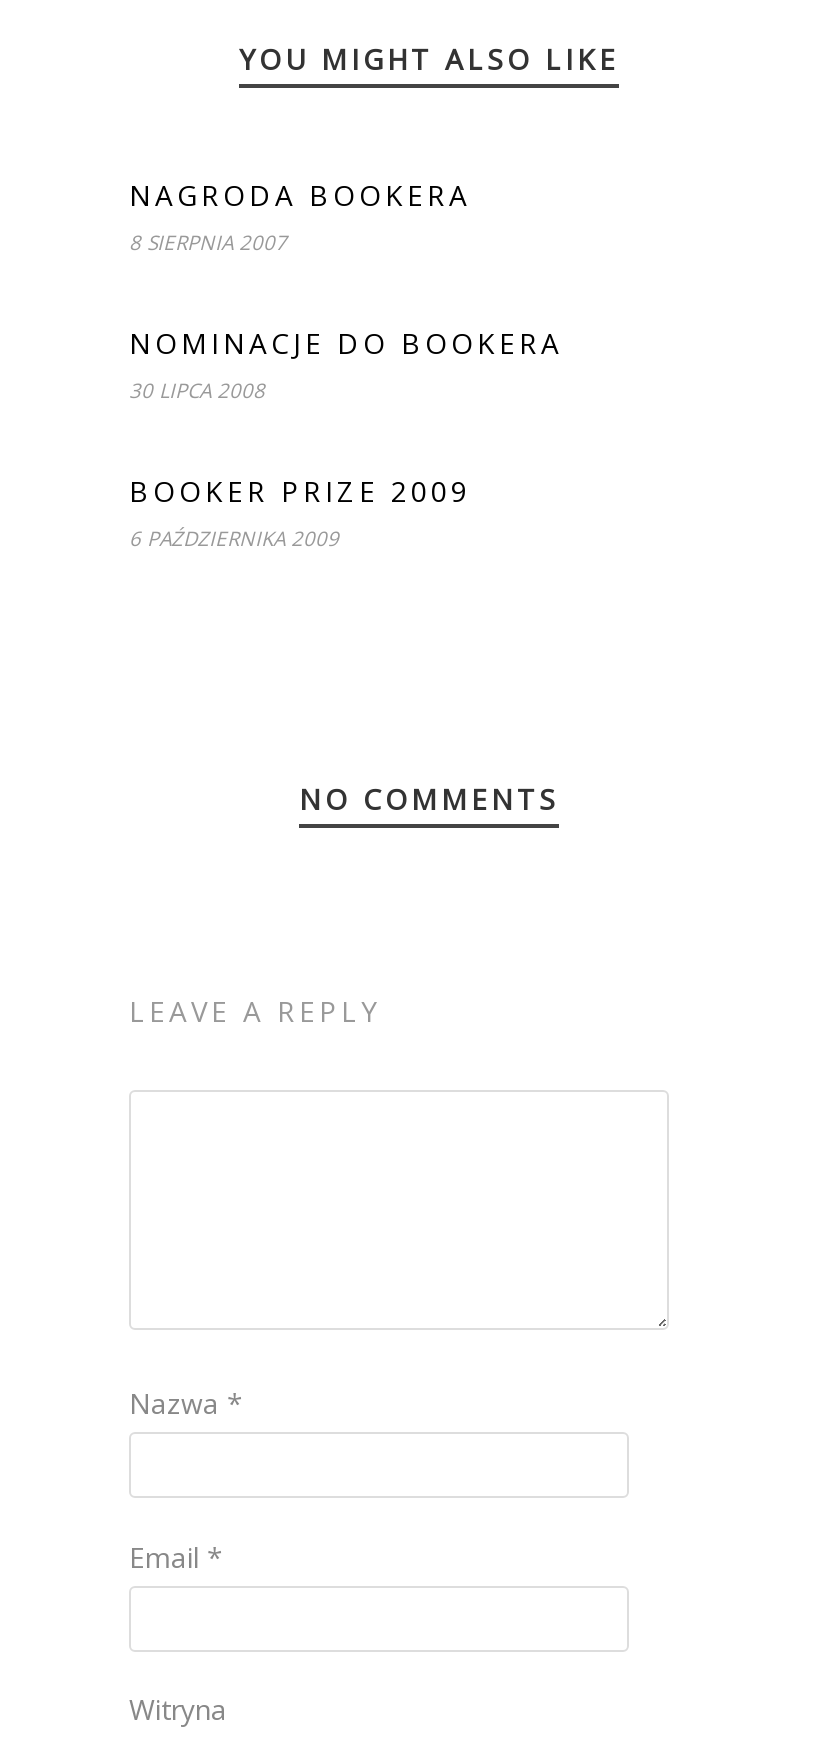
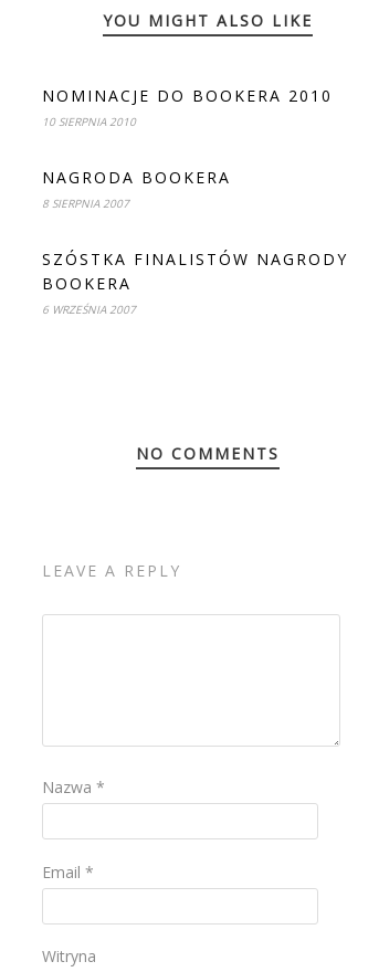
+ NOMINACJE DO BOOKERA 2010
+ 10 SIERPNIA 2010

moved down: NAGRODA BOOKERA | 8 SIERPNIA 2007

- NOMINACJE DO BOOKERA
- 30 LIPCA 2008
- BOOKER PRIZE 2009
- 6 PAŹDZIERNIKA 2009
+ SZÓSTKA FINALISTÓW NAGRODY
+ BOOKERA
+ 6 WRZEŚNIA 2007
